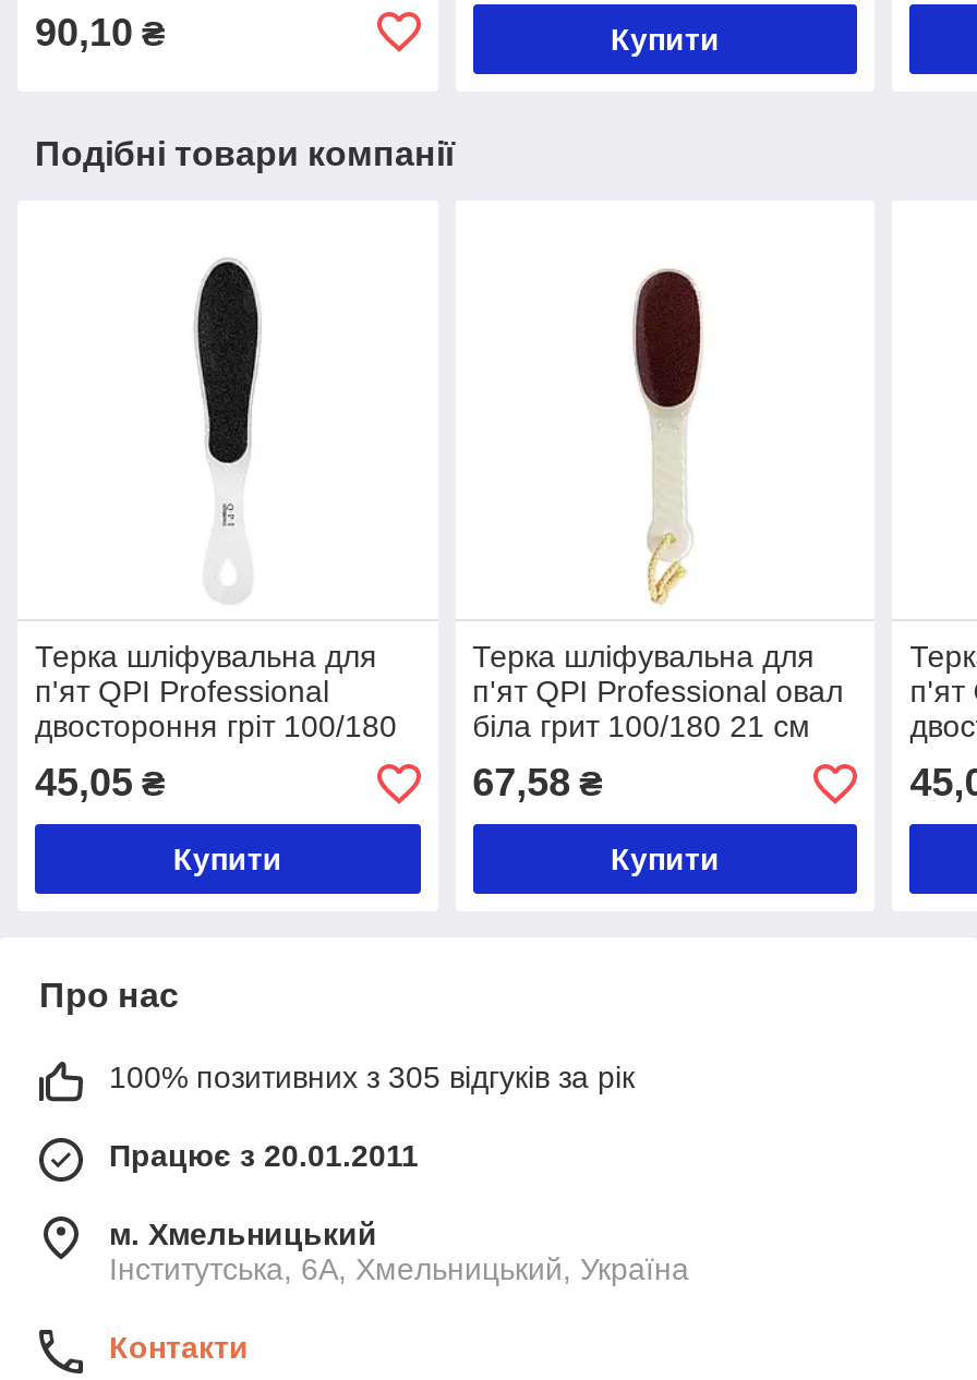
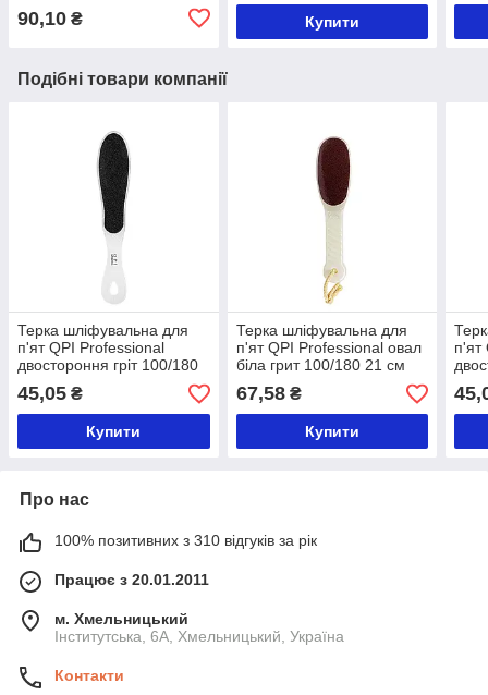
- 100% позитивних з 305 відгуків за рік
+ 100% позитивних з 310 відгуків за рік
